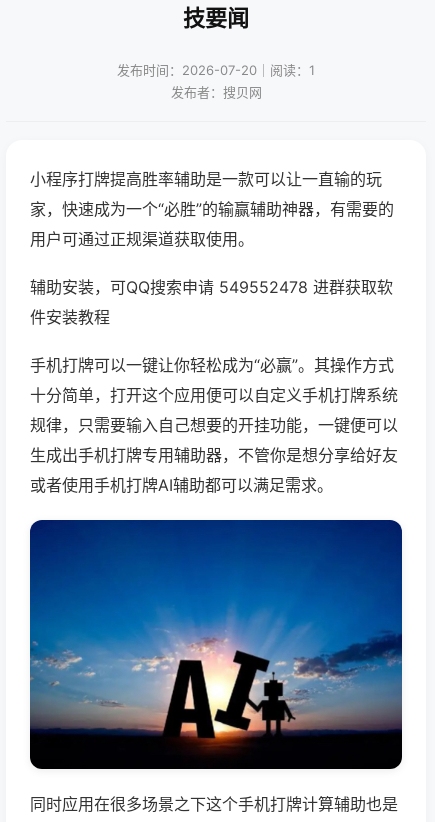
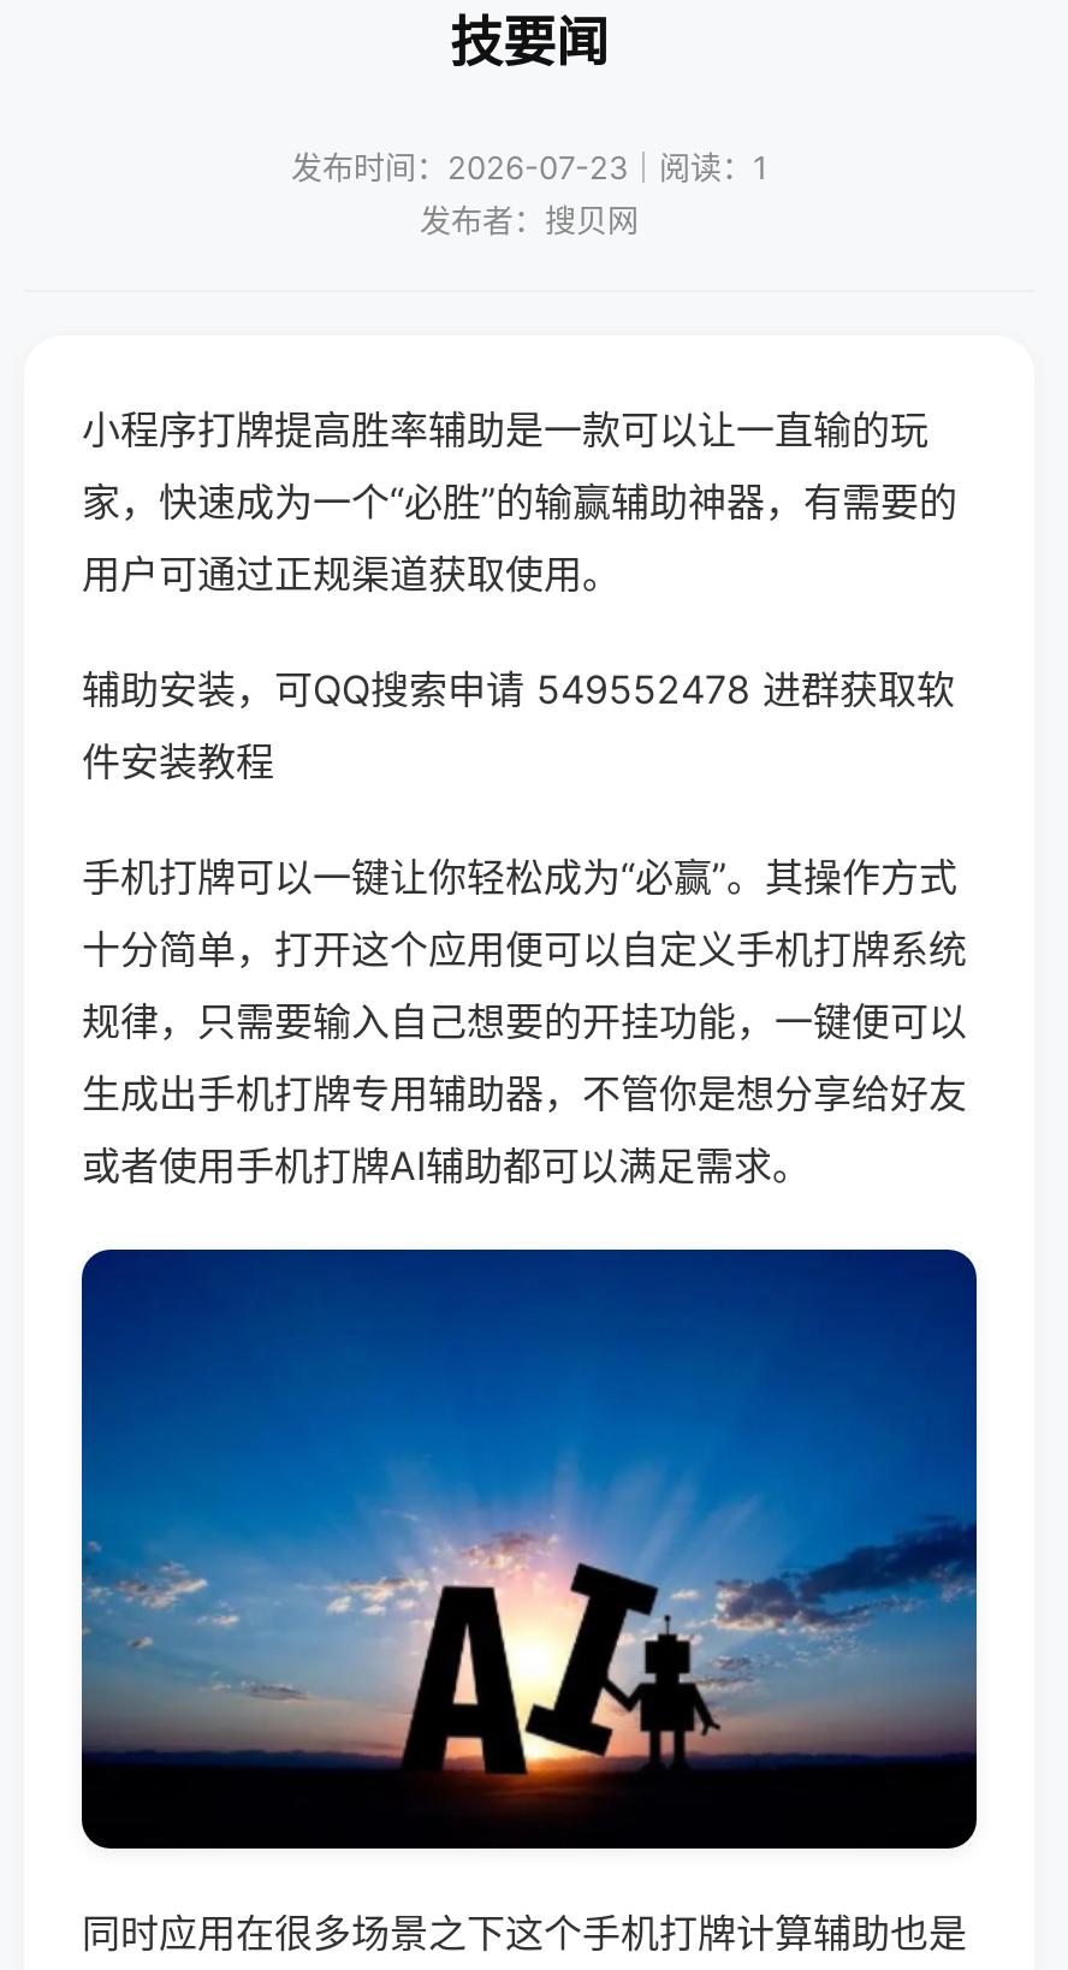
- 发布时间：2026-07-20｜阅读：1
+ 发布时间：2026-07-23｜阅读：1
